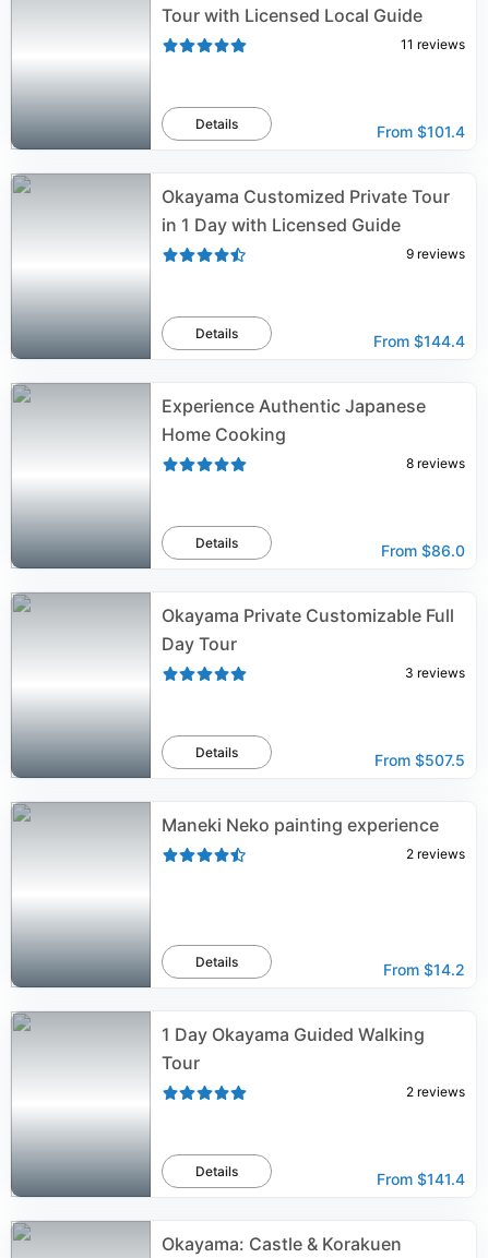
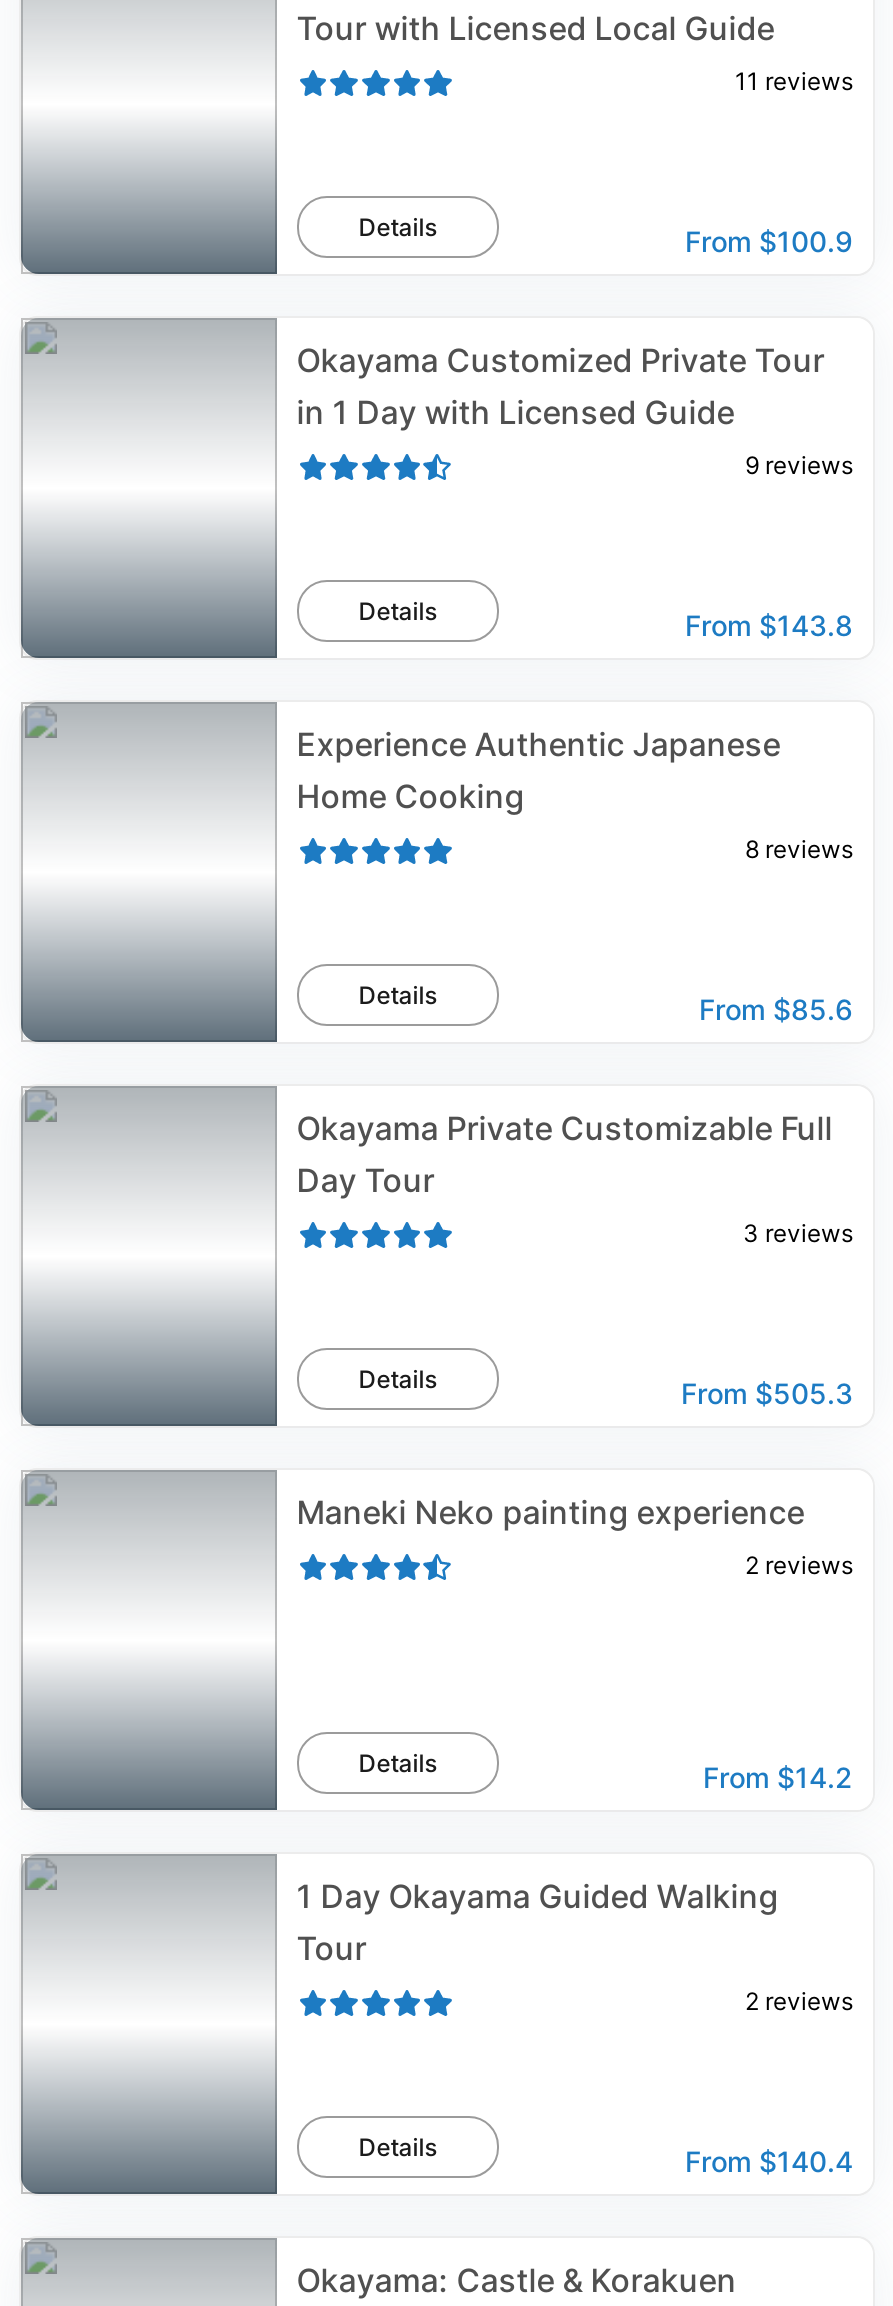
- From $101.4
+ From $100.9

- From $144.4
+ From $143.8

- From $86.0
+ From $85.6

- From $507.5
+ From $505.3

- From $141.4
+ From $140.4
